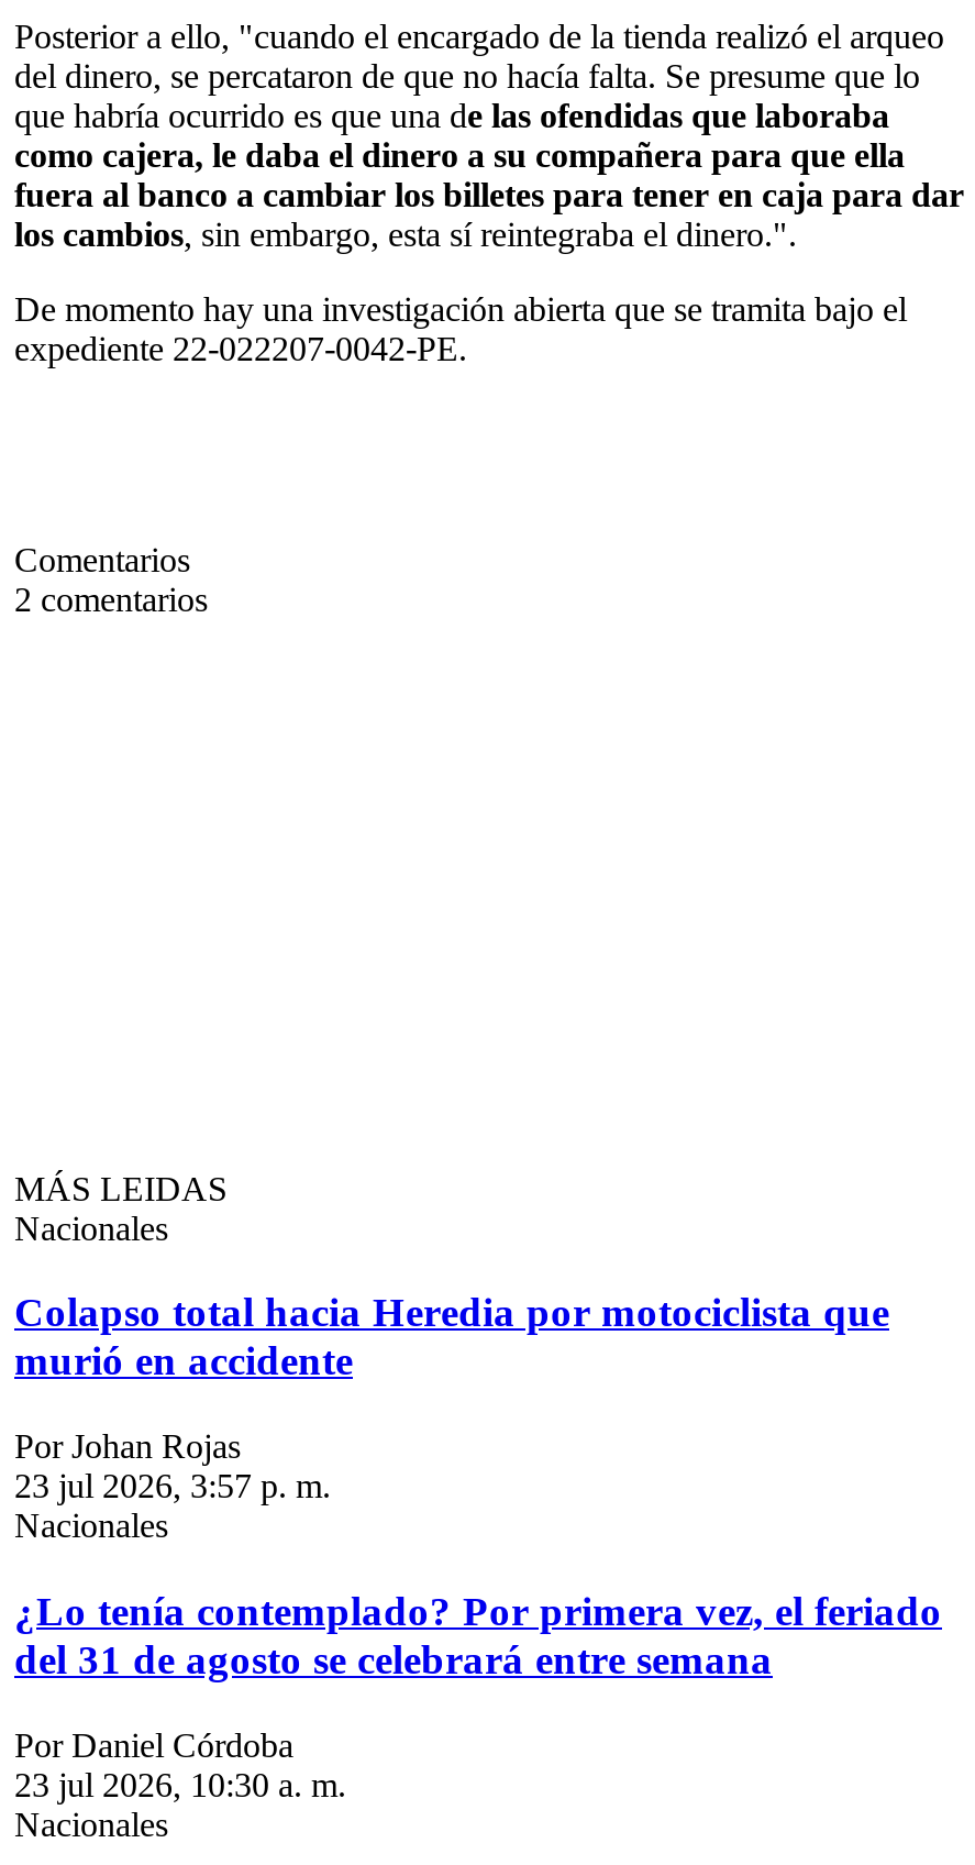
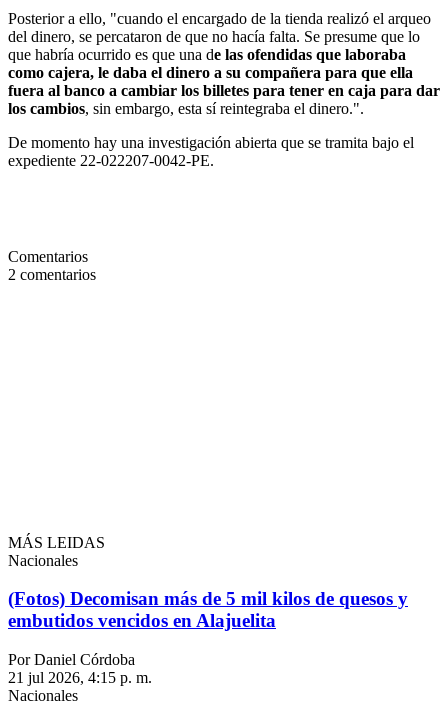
- Colapso total hacia Heredia por motociclista que
- murió en accidente
- Por Johan Rojas
- 23 jul 2026, 3:57 p. m.
- Nacionales
- ¿Lo tenía contemplado? Por primera vez, el feriado
- del 31 de agosto se celebrará entre semana
+ (Fotos) Decomisan más de 5 mil kilos de quesos y
+ embutidos vencidos en Alajuelita

- 23 jul 2026, 10:30 a. m.
+ 21 jul 2026, 4:15 p. m.
